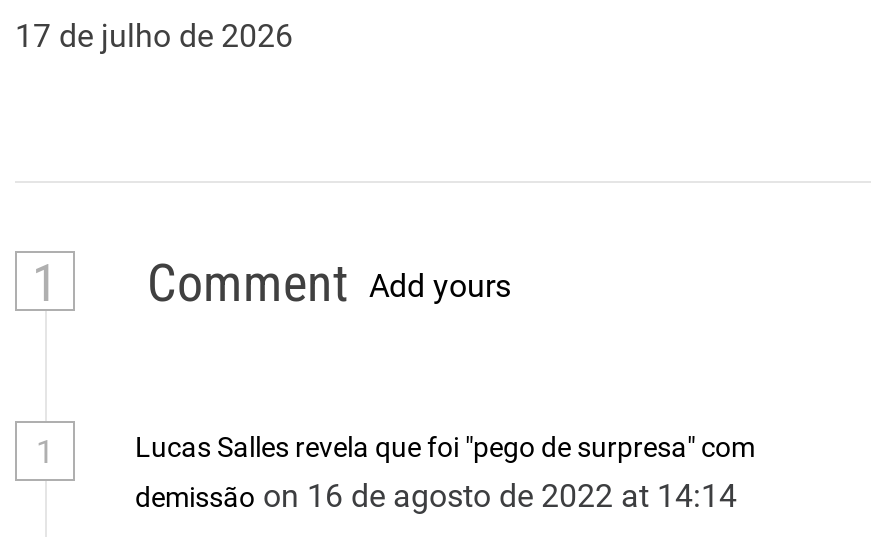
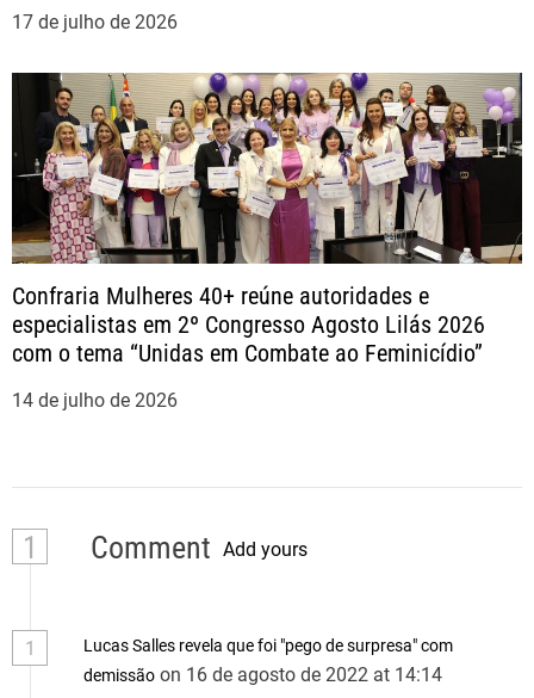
+ [image]
+ Confraria Mulheres 40+ reúne autoridades e
+ especialistas em 2º Congresso Agosto Lilás 2026
+ com o tema “Unidas em Combate ao Feminicídio”
+ 14 de julho de 2026
